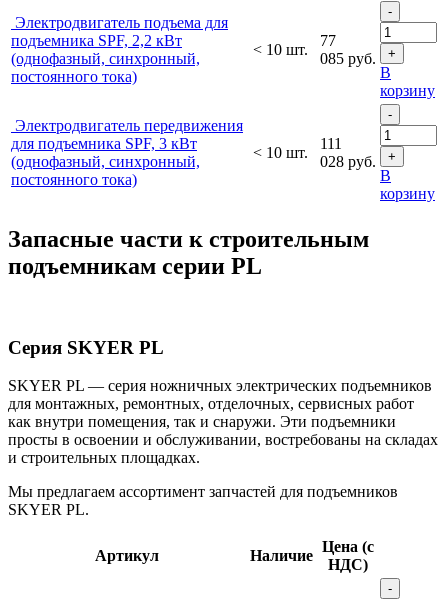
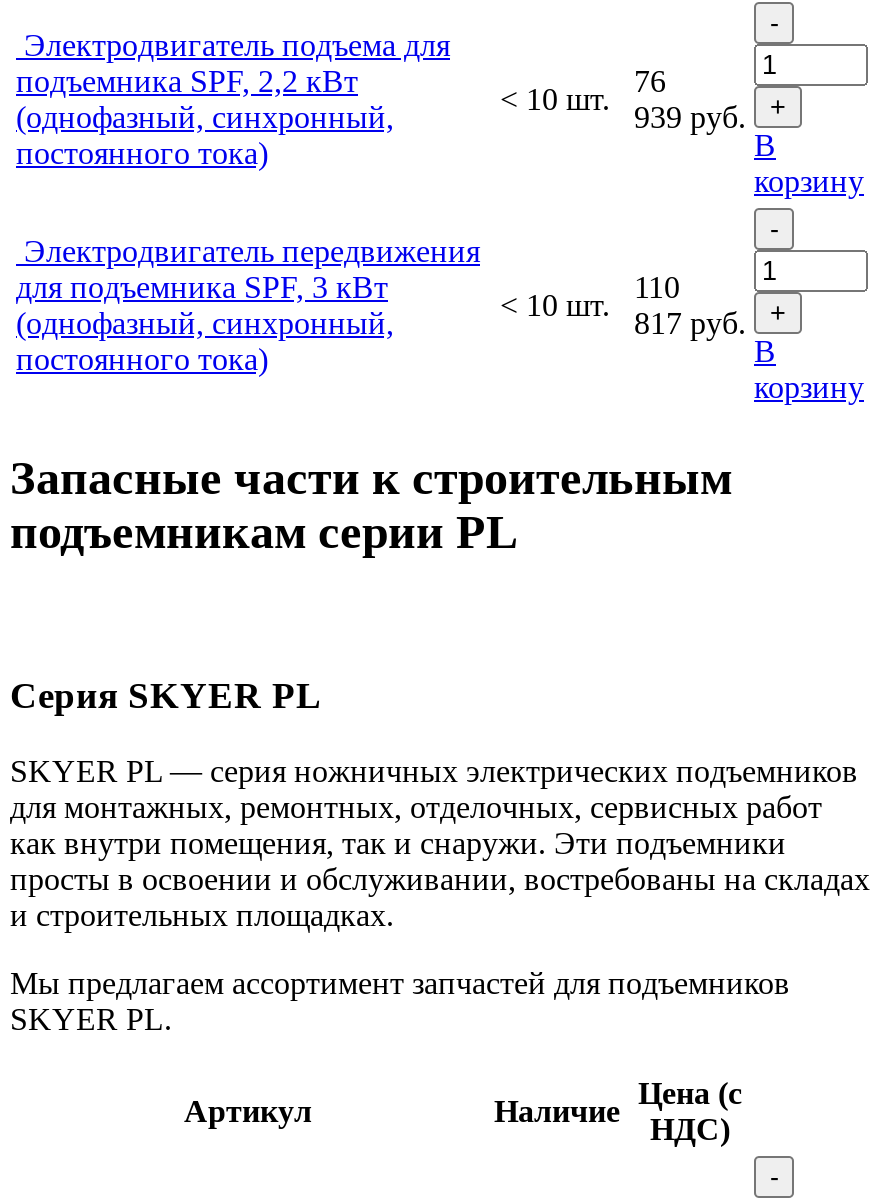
- 77
+ 76

- 085 руб.
+ 939 руб.

- 111
+ 110

- 028 руб.
+ 817 руб.
